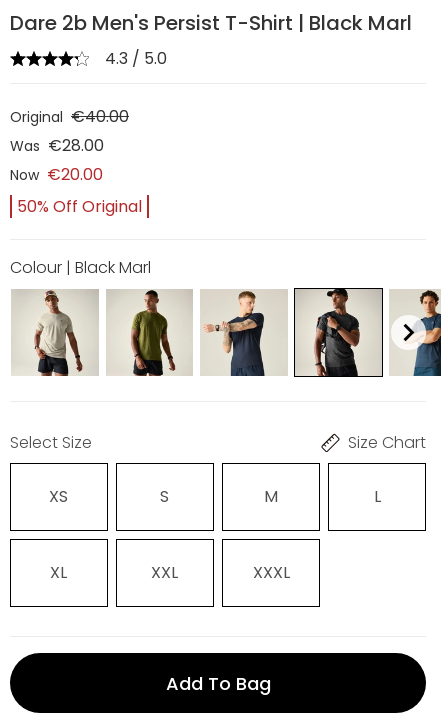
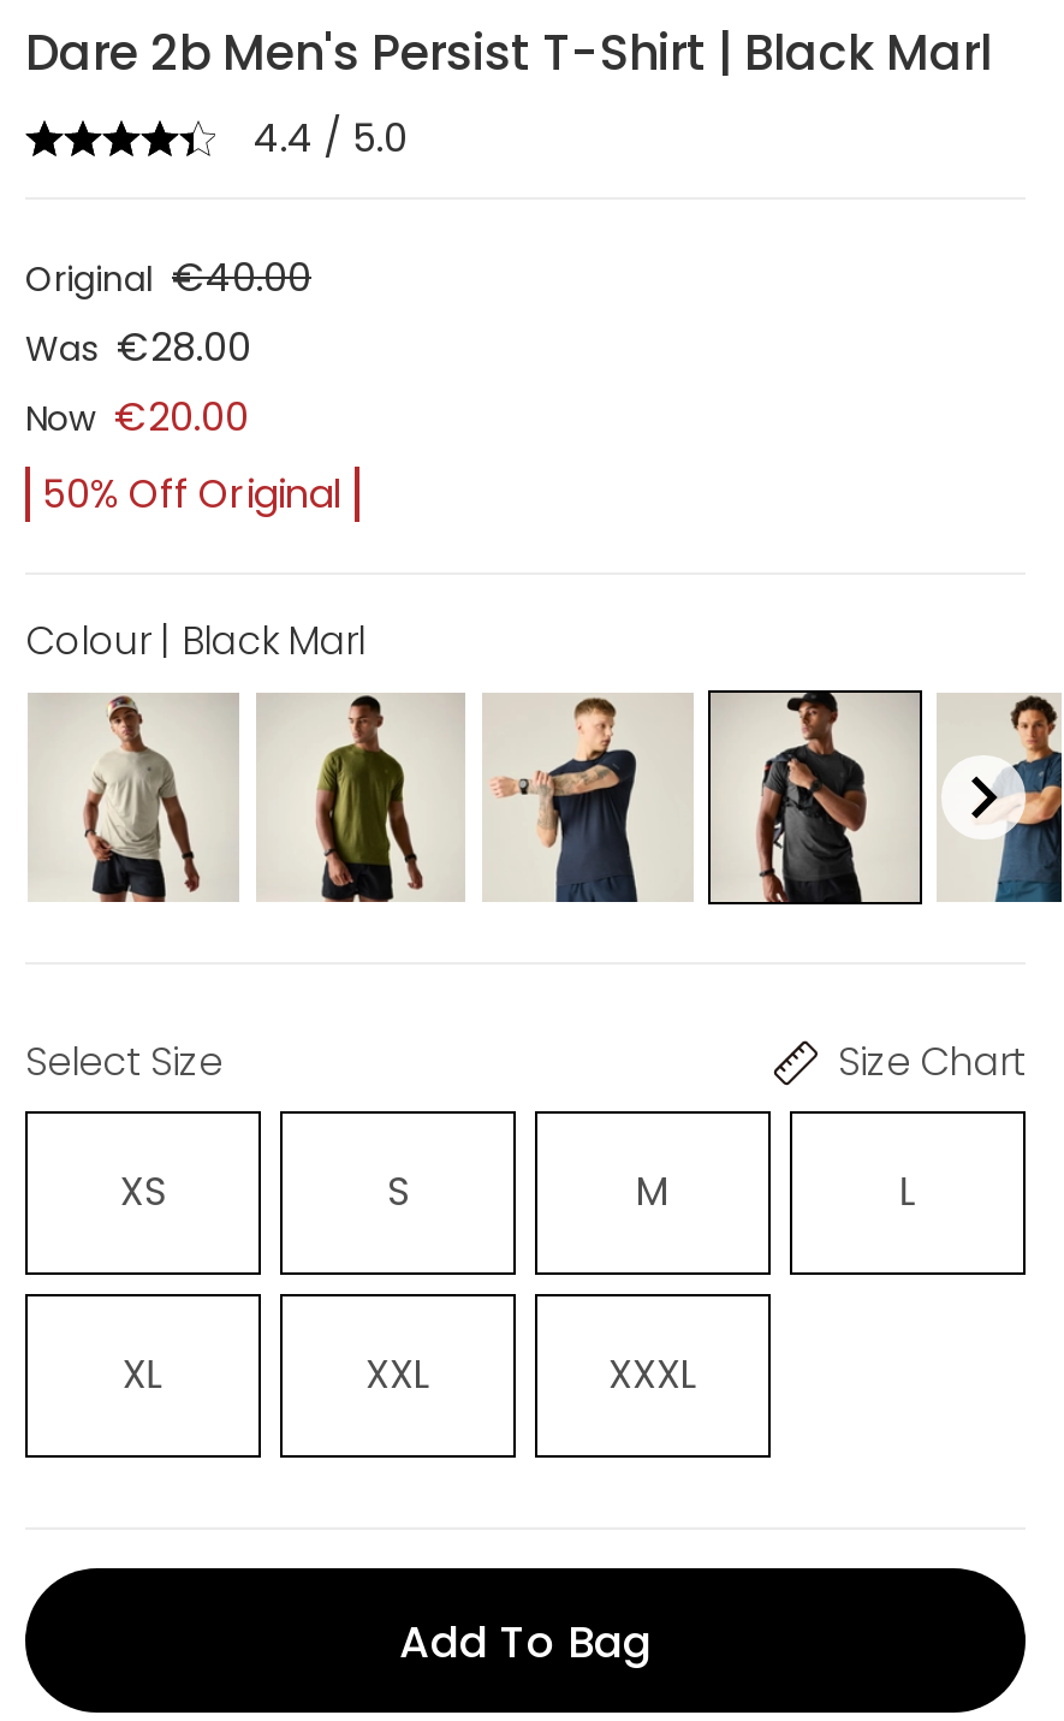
- 4.3 / 5.0
+ 4.4 / 5.0
